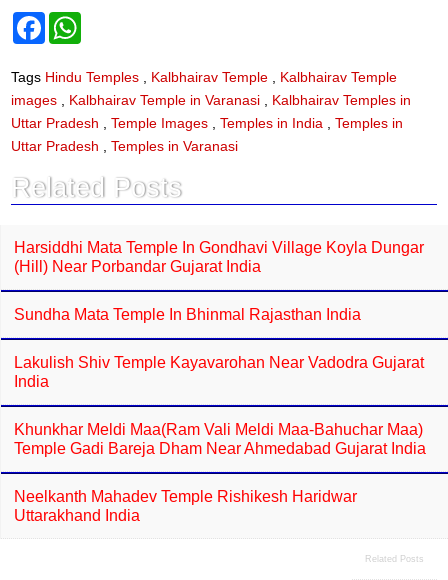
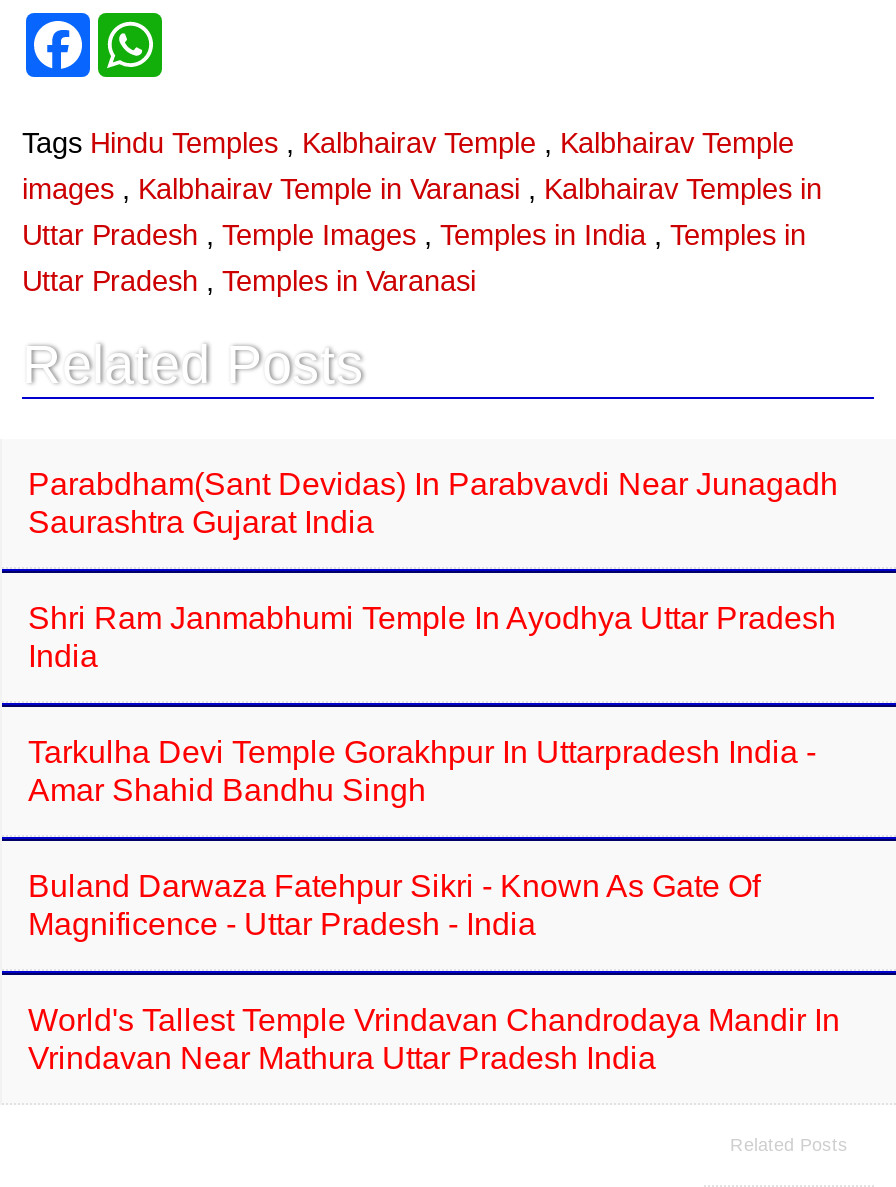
- Harsiddhi Mata Temple In Gondhavi Village Koyla Dungar
- (Hill) Near Porbandar Gujarat India
- Sundha Mata Temple In Bhinmal Rajasthan India
- Lakulish Shiv Temple Kayavarohan Near Vadodra Gujarat
+ Parabdham(Sant Devidas) In Parabvavdi Near Junagadh
+ Saurashtra Gujarat India
+ Shri Ram Janmabhumi Temple In Ayodhya Uttar Pradesh

moved up: India

- Khunkhar Meldi Maa(Ram Vali Meldi Maa-Bahuchar Maa)
- Temple Gadi Bareja Dham Near Ahmedabad Gujarat India
- Neelkanth Mahadev Temple Rishikesh Haridwar
- Uttarakhand India
+ Tarkulha Devi Temple Gorakhpur In Uttarpradesh India -
+ Amar Shahid Bandhu Singh
+ Buland Darwaza Fatehpur Sikri - Known As Gate Of
+ Magnificence - Uttar Pradesh - India
+ World's Tallest Temple Vrindavan Chandrodaya Mandir In
+ Vrindavan Near Mathura Uttar Pradesh India
